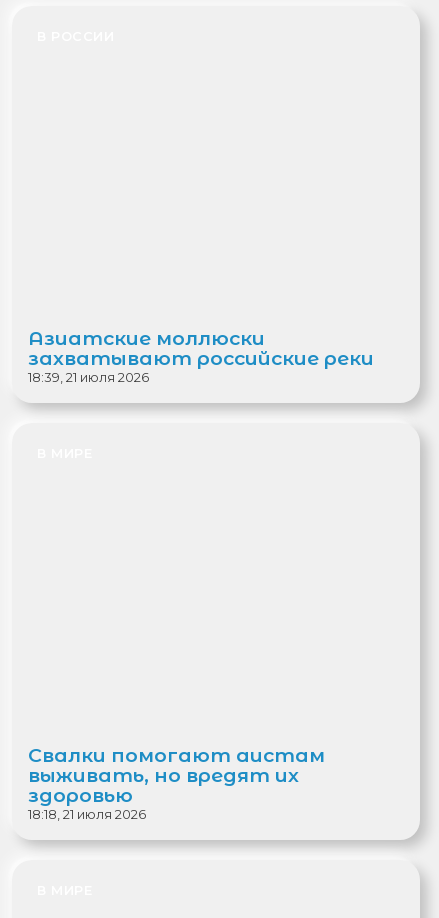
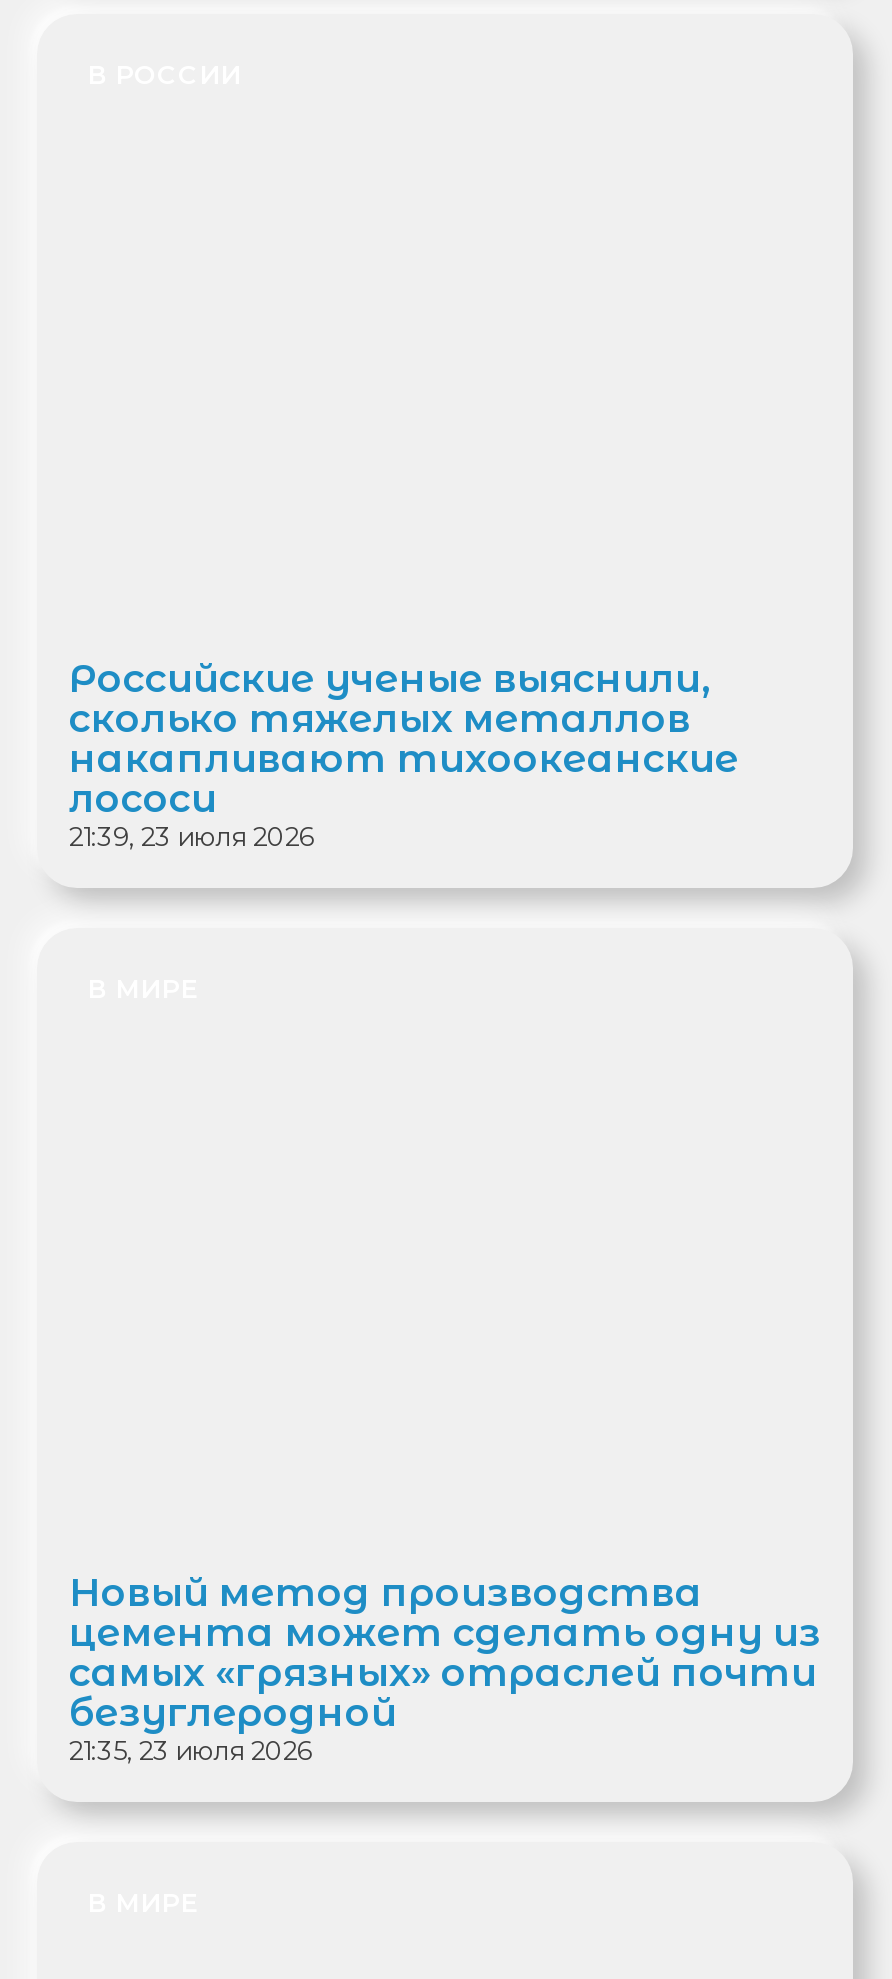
- Азиатские моллюски
- захватывают российские реки
- 18:39, 21 июля 2026
+ Российские ученые выяснили,
+ сколько тяжелых металлов
+ накапливают тихоокеанские
+ лососи
+ 21:39, 23 июля 2026

- Свалки помогают аистам
- выживать, но вредят их
- здоровью
- 18:18, 21 июля 2026
+ Новый метод производства
+ цемента может сделать одну из
+ самых «грязных» отраслей почти
+ безуглеродной
+ 21:35, 23 июля 2026
